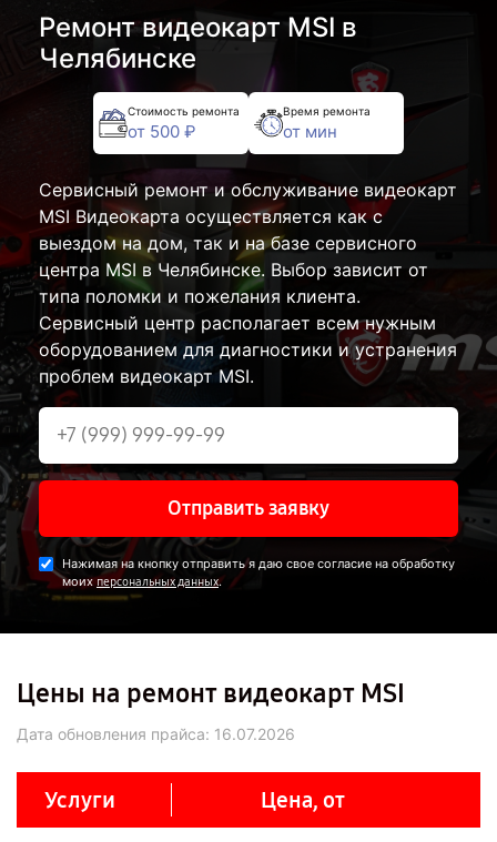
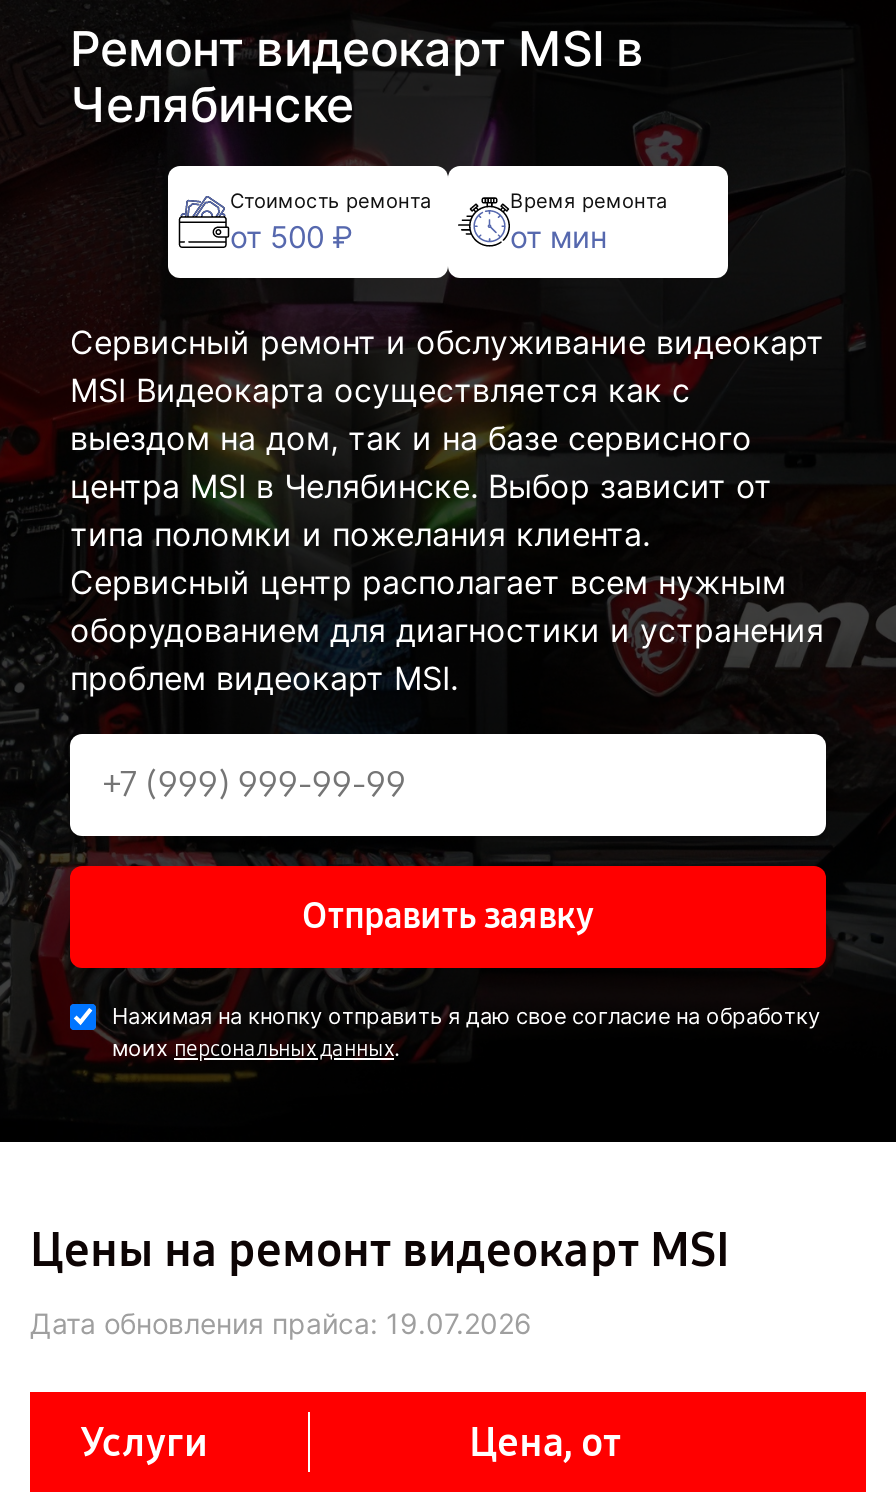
- Дата обновления прайса: 16.07.2026
+ Дата обновления прайса: 19.07.2026
